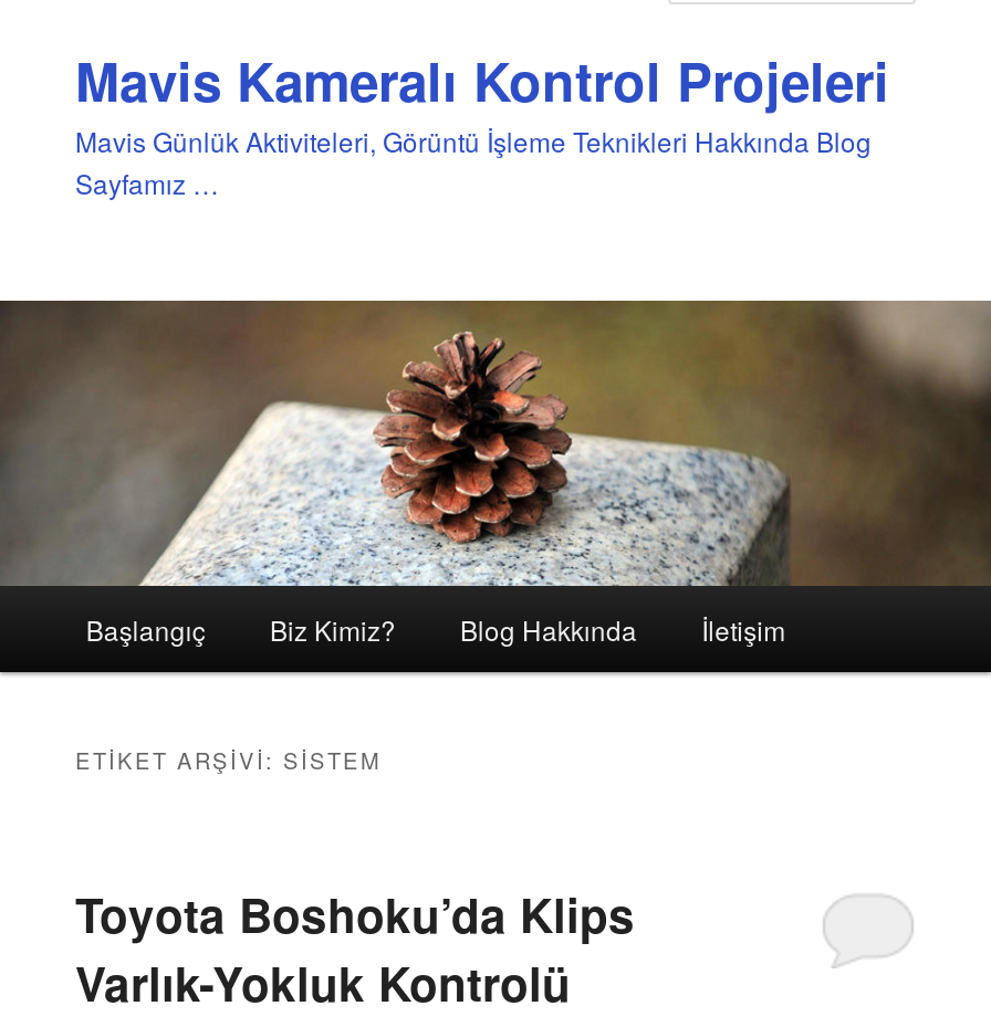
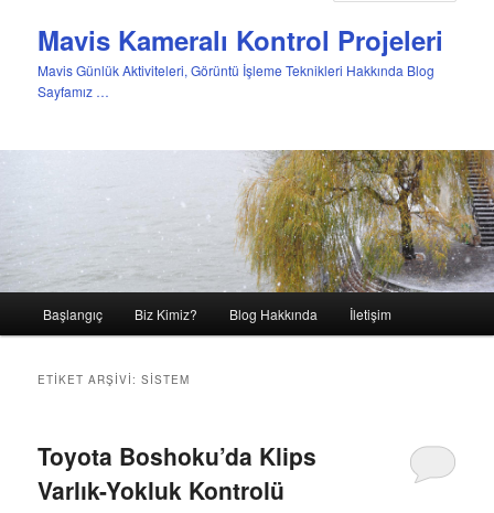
- [image]
+ [image]
